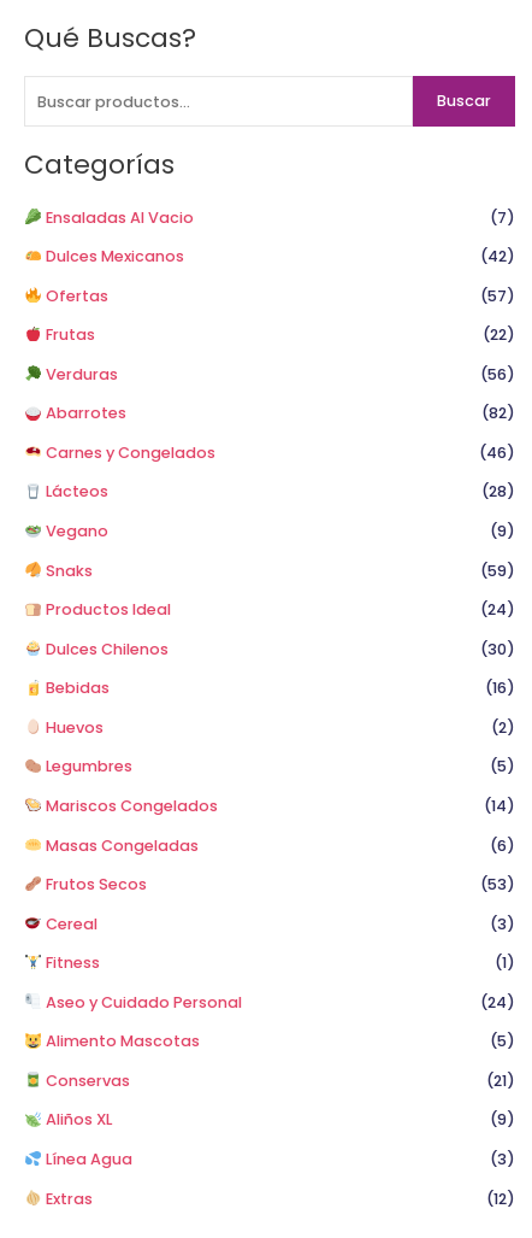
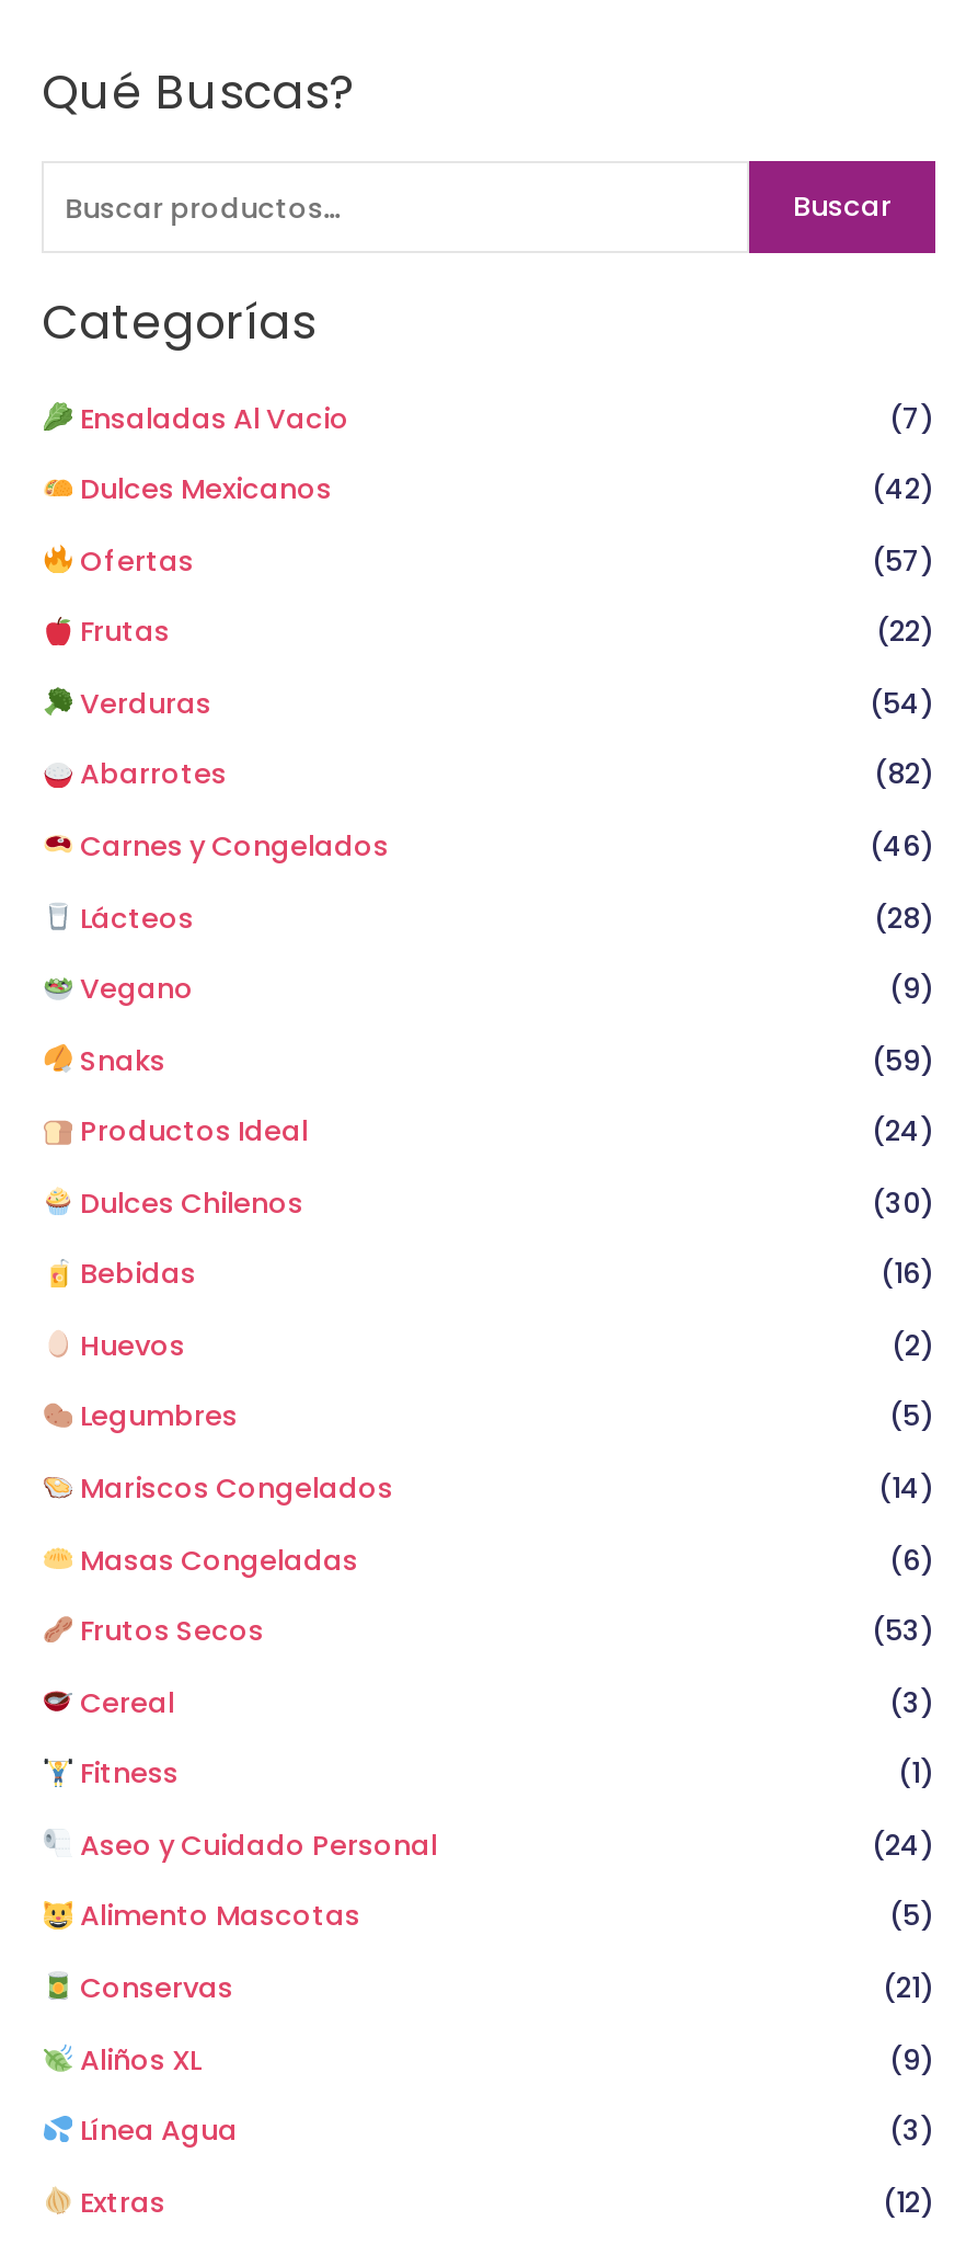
- (56)
+ (54)
